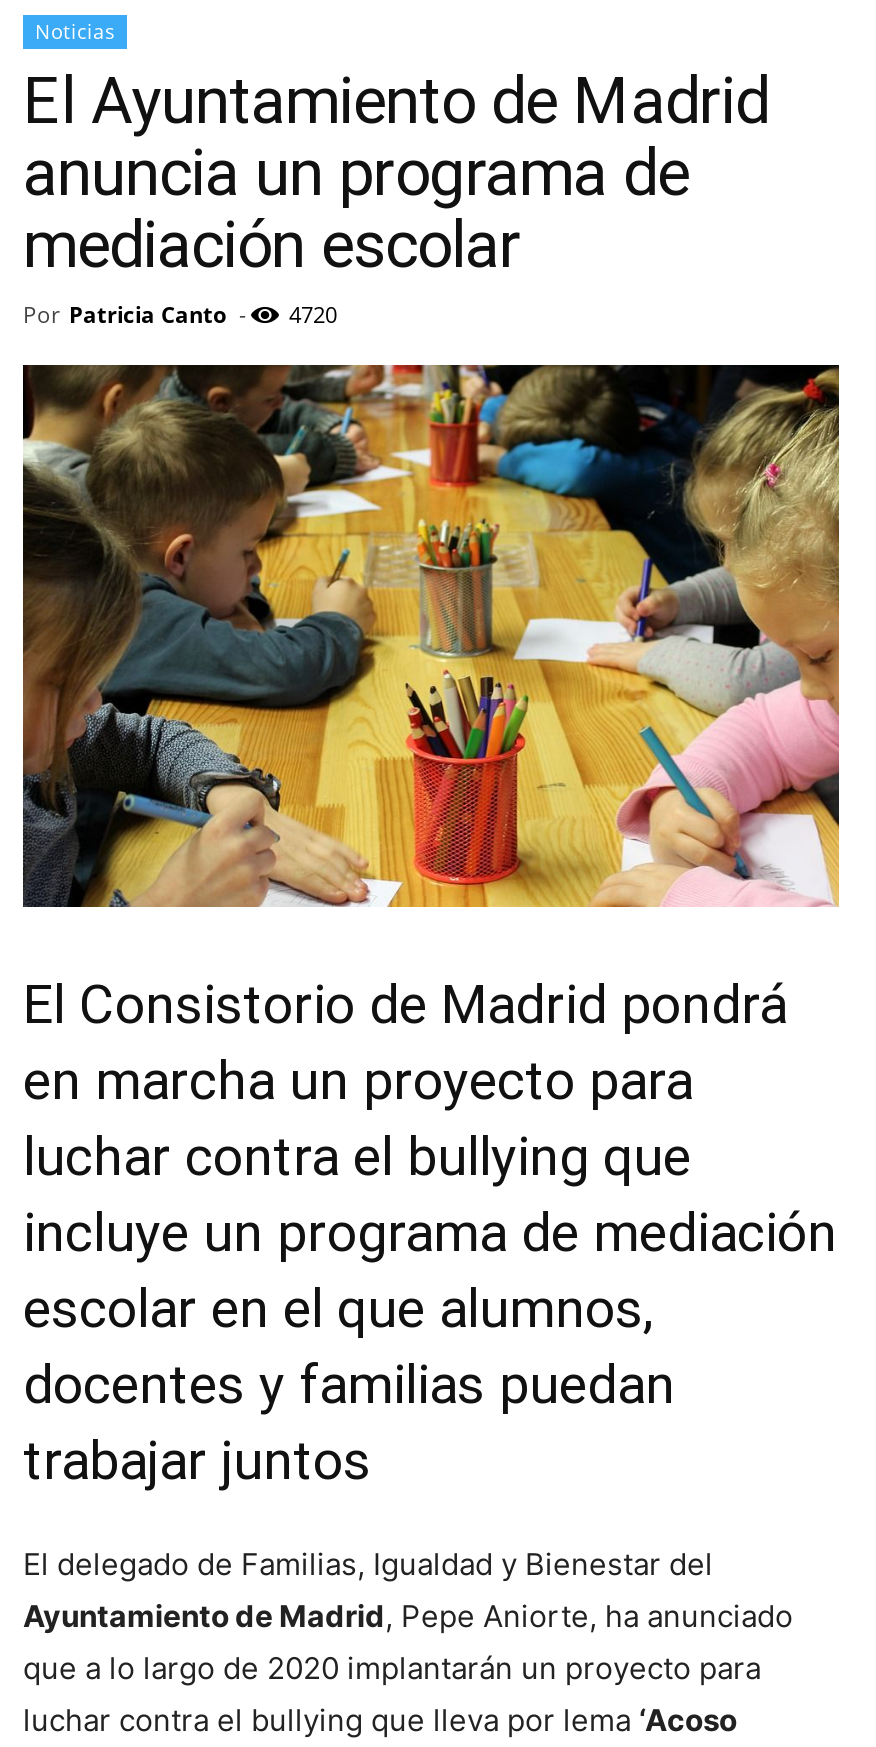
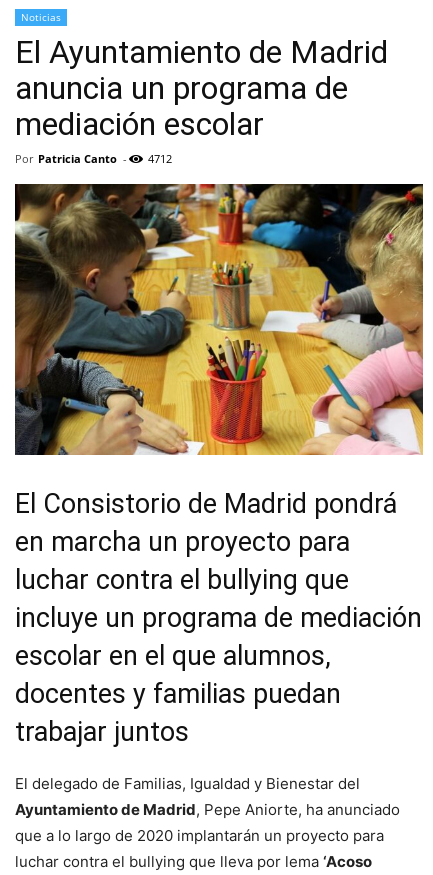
- Por Patricia Canto - 4720
+ Por Patricia Canto - 4712
